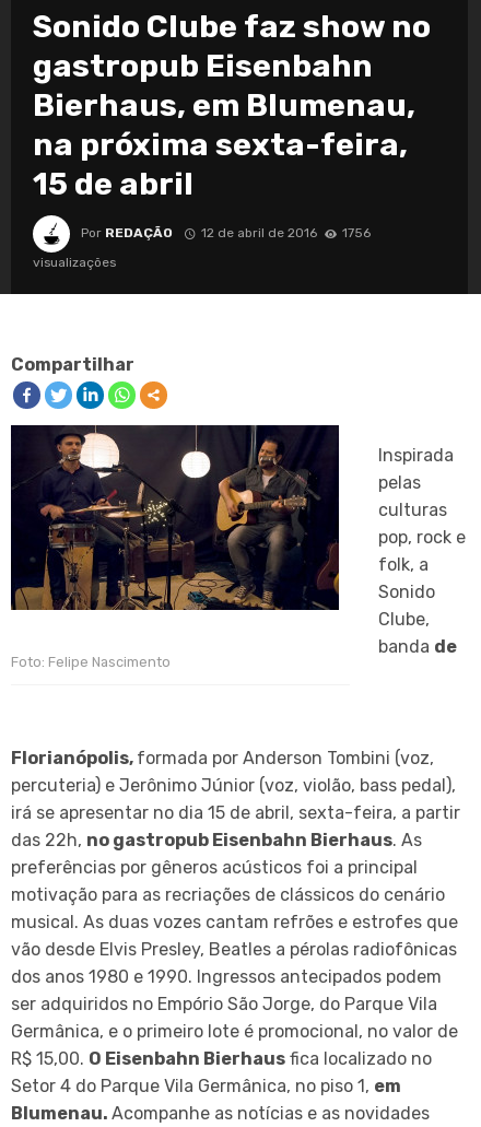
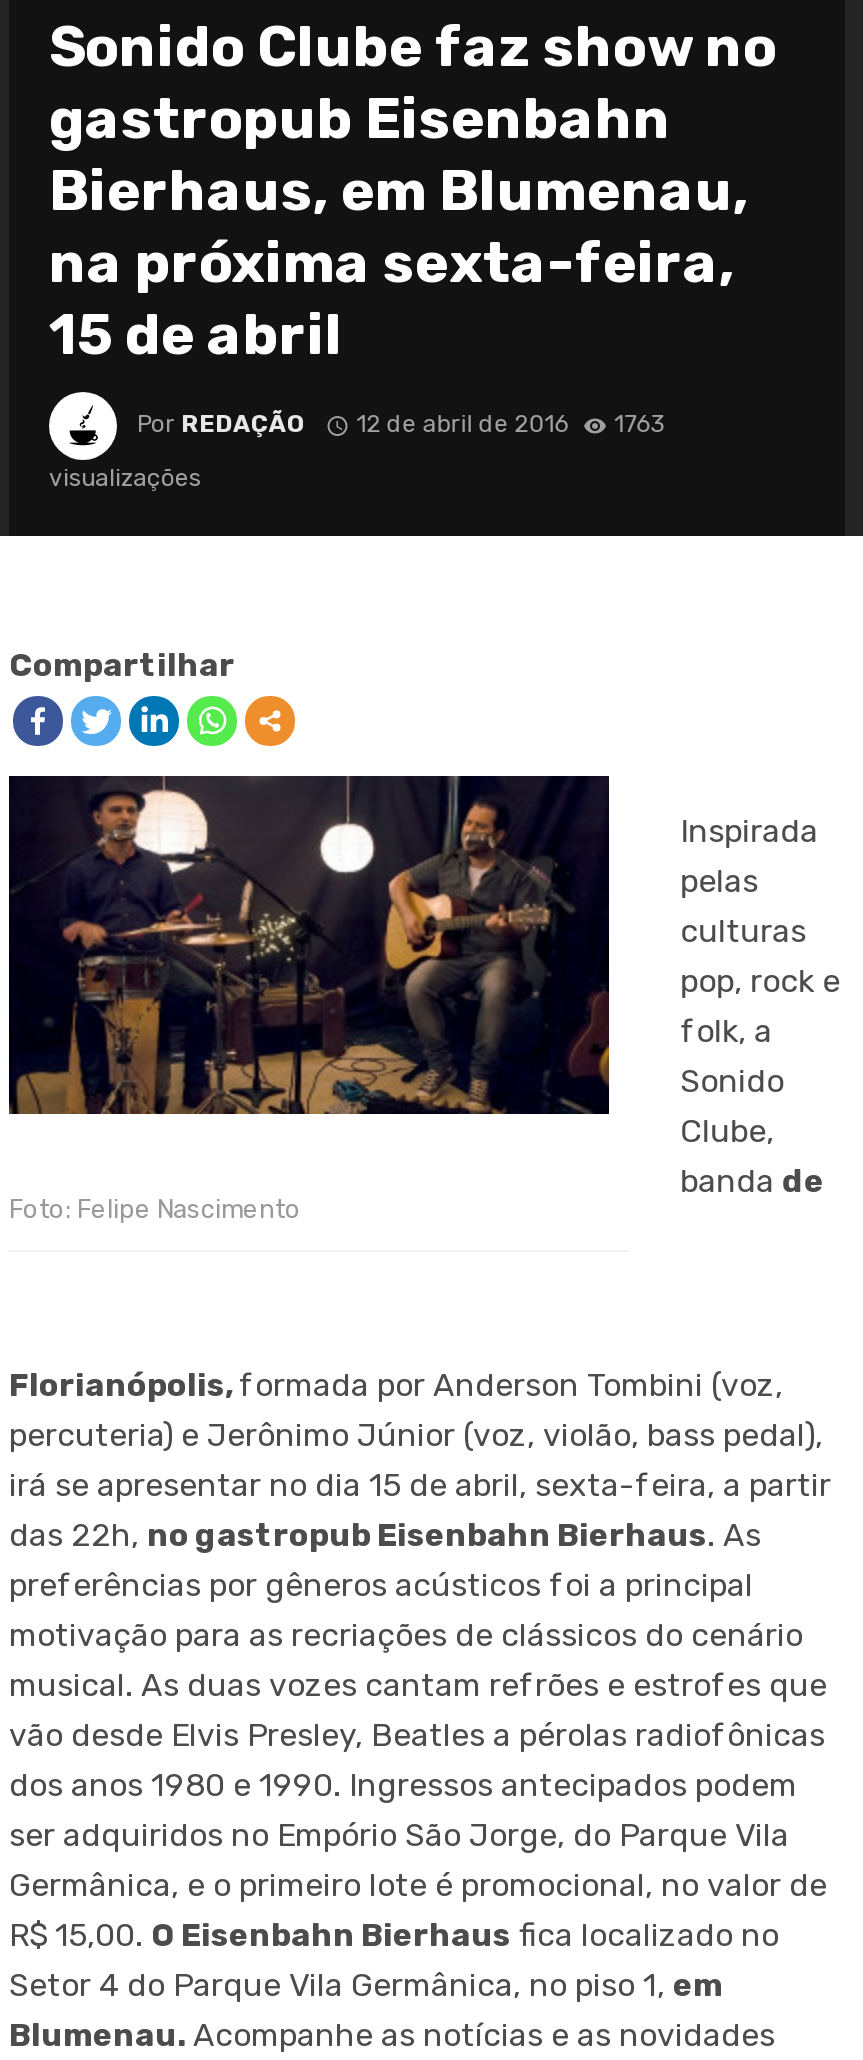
- Por REDAÇÃO 12 de abril de 2016 1756
+ Por REDAÇÃO 12 de abril de 2016 1763
